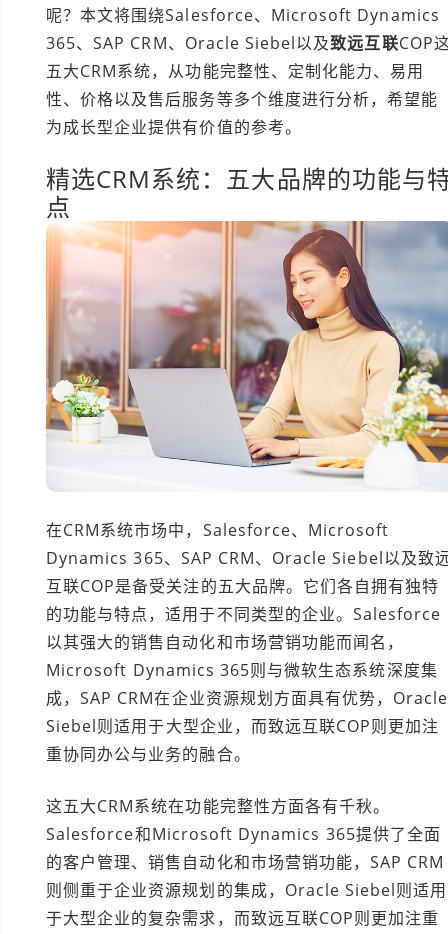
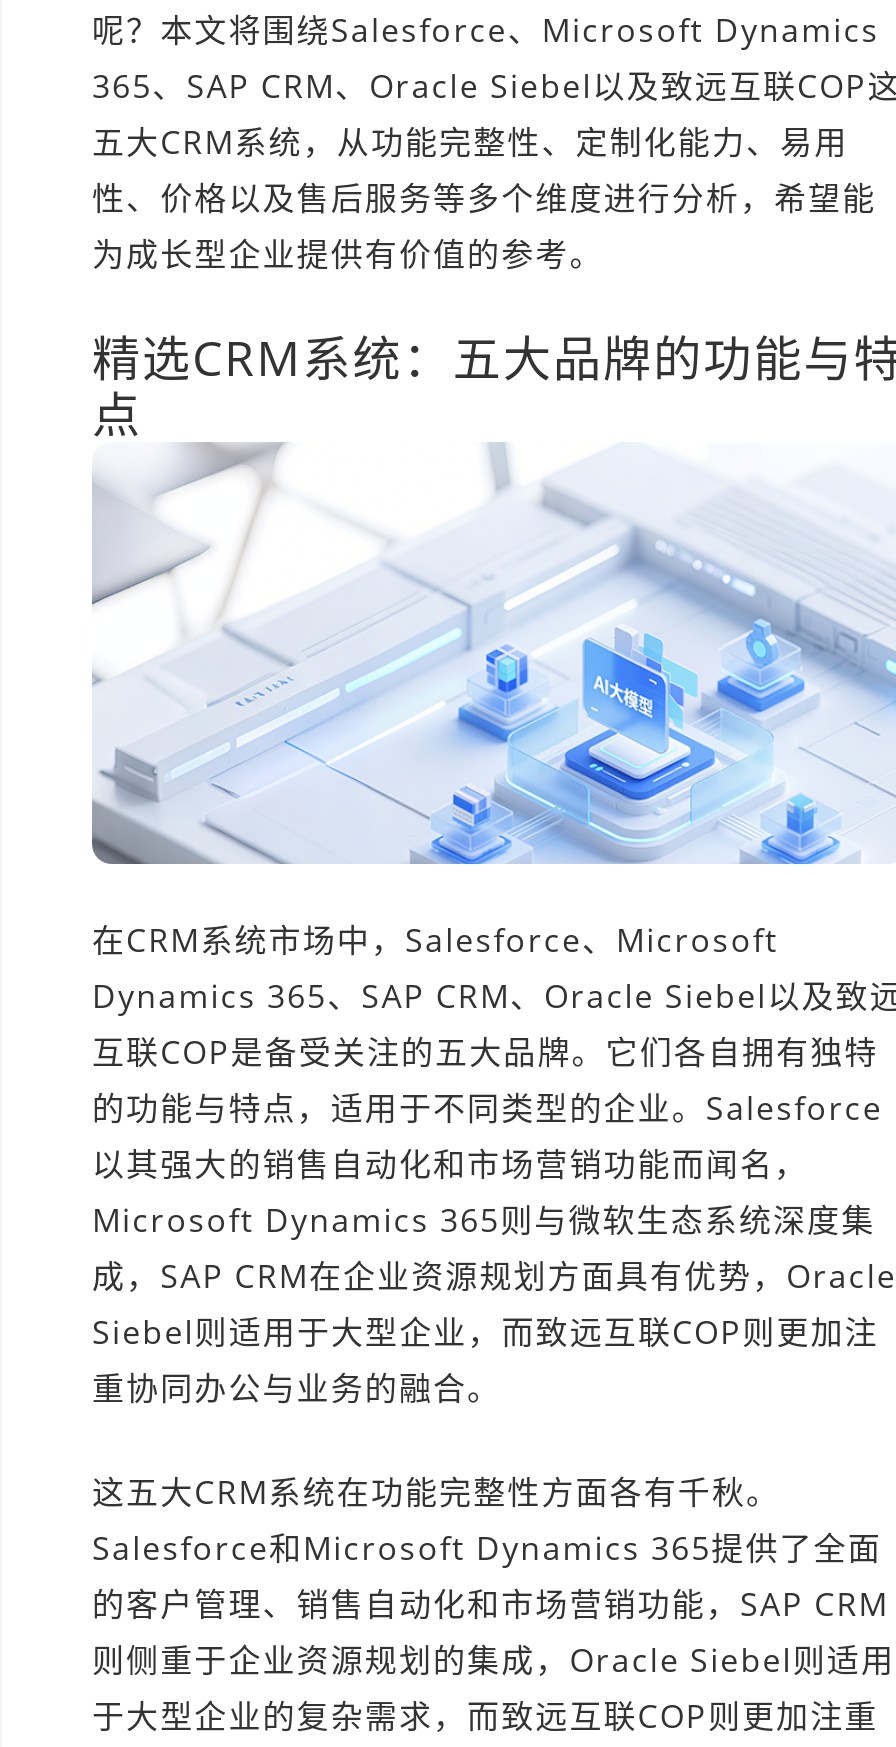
- [image]
+ [image]
